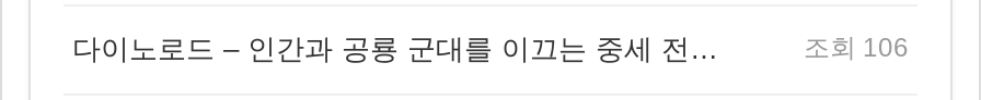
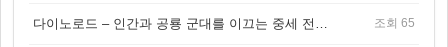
- 조회 106
+ 조회 65
